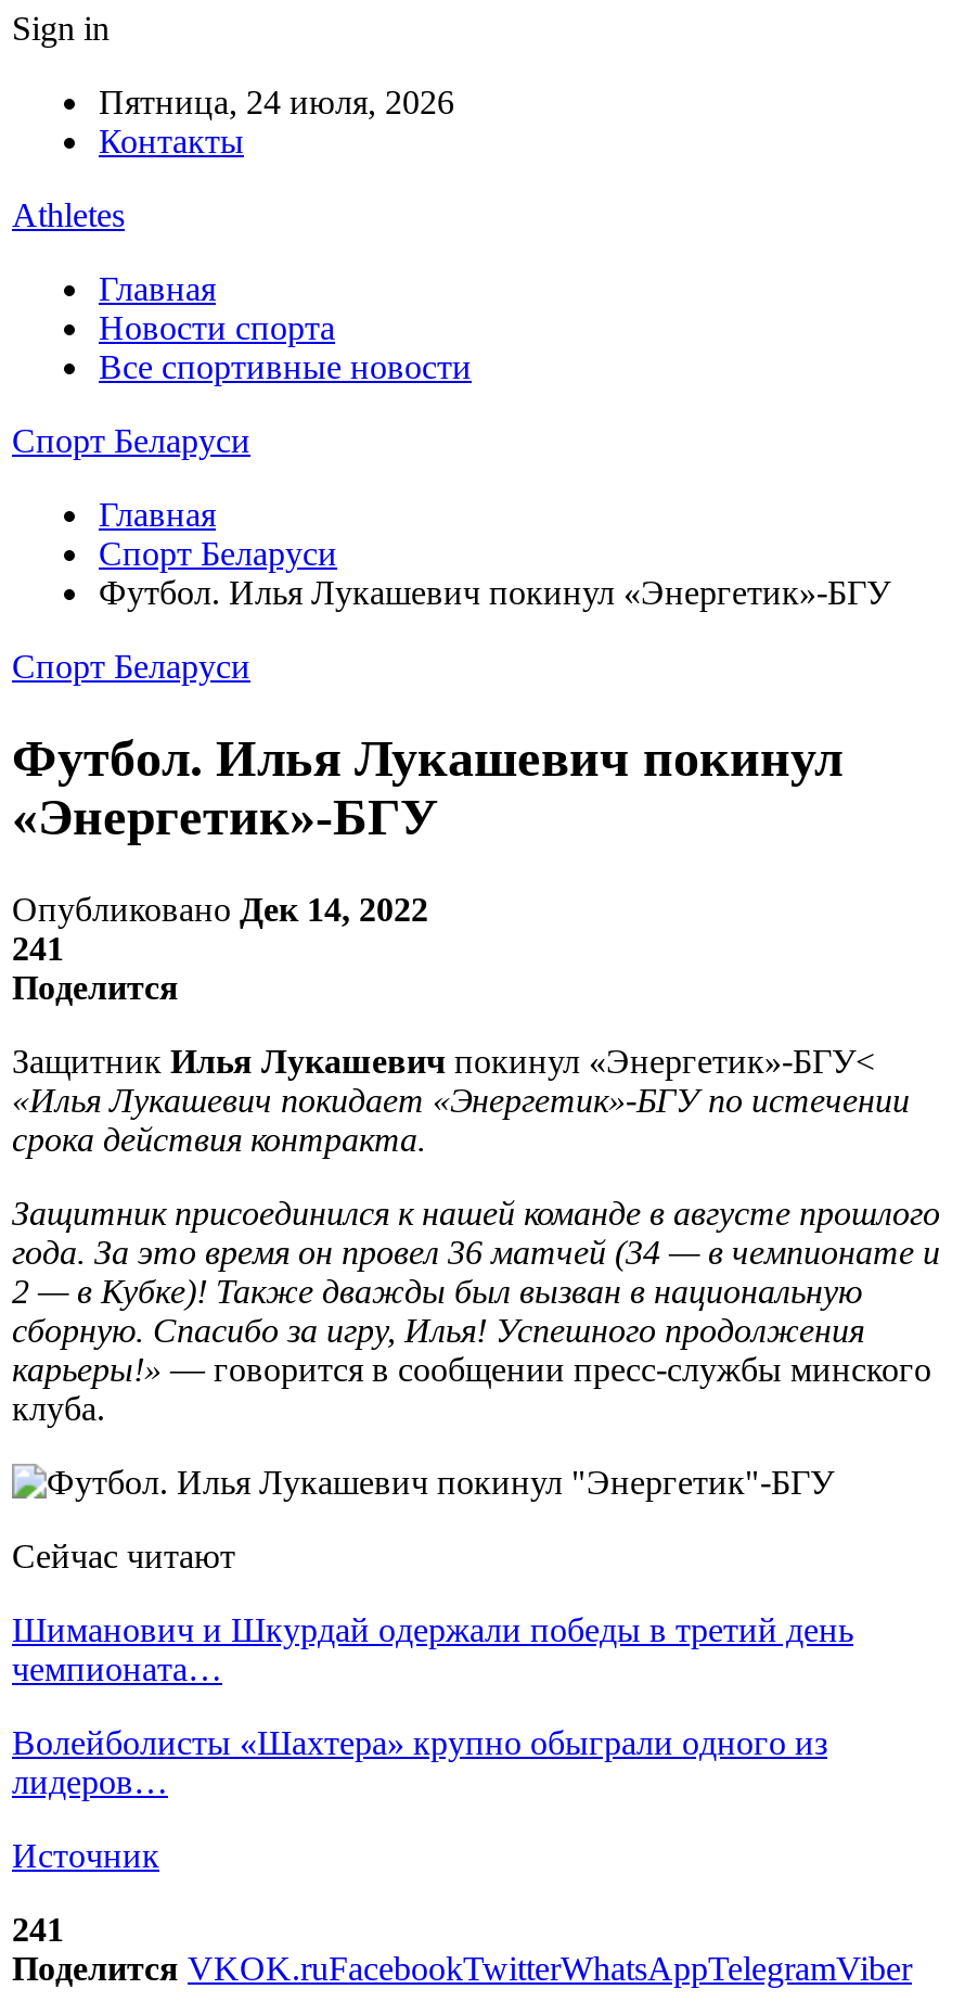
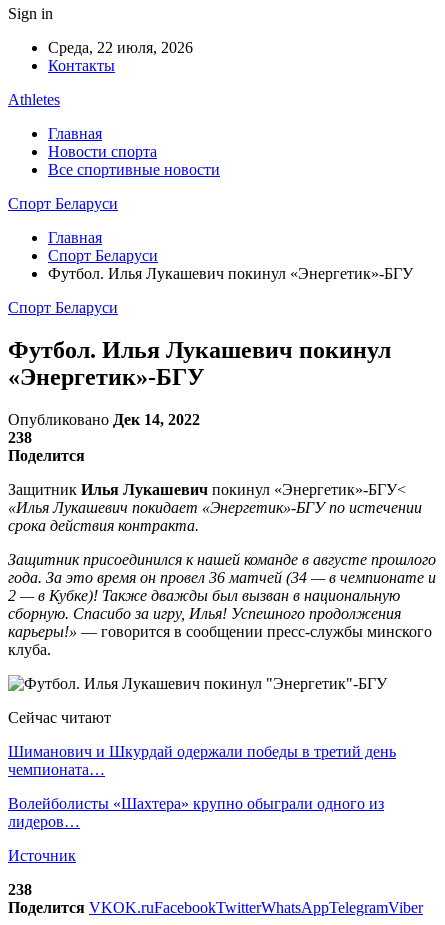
- Пятница, 24 июля, 2026
+ Среда, 22 июля, 2026

- 241
+ 238

- 241
+ 238
